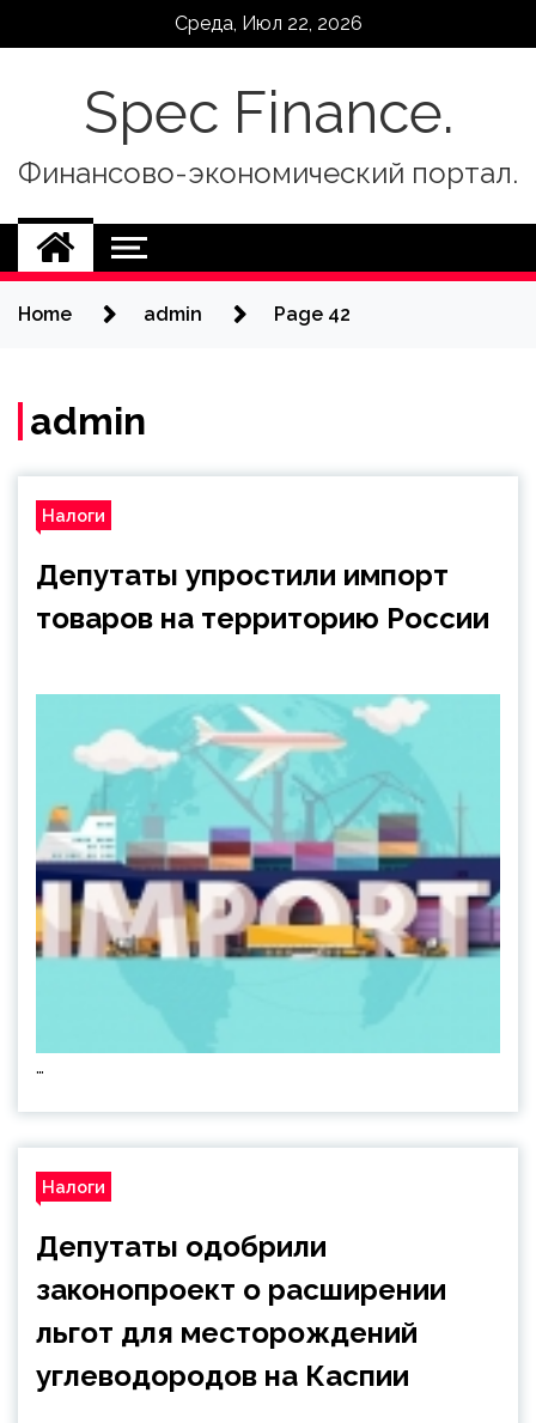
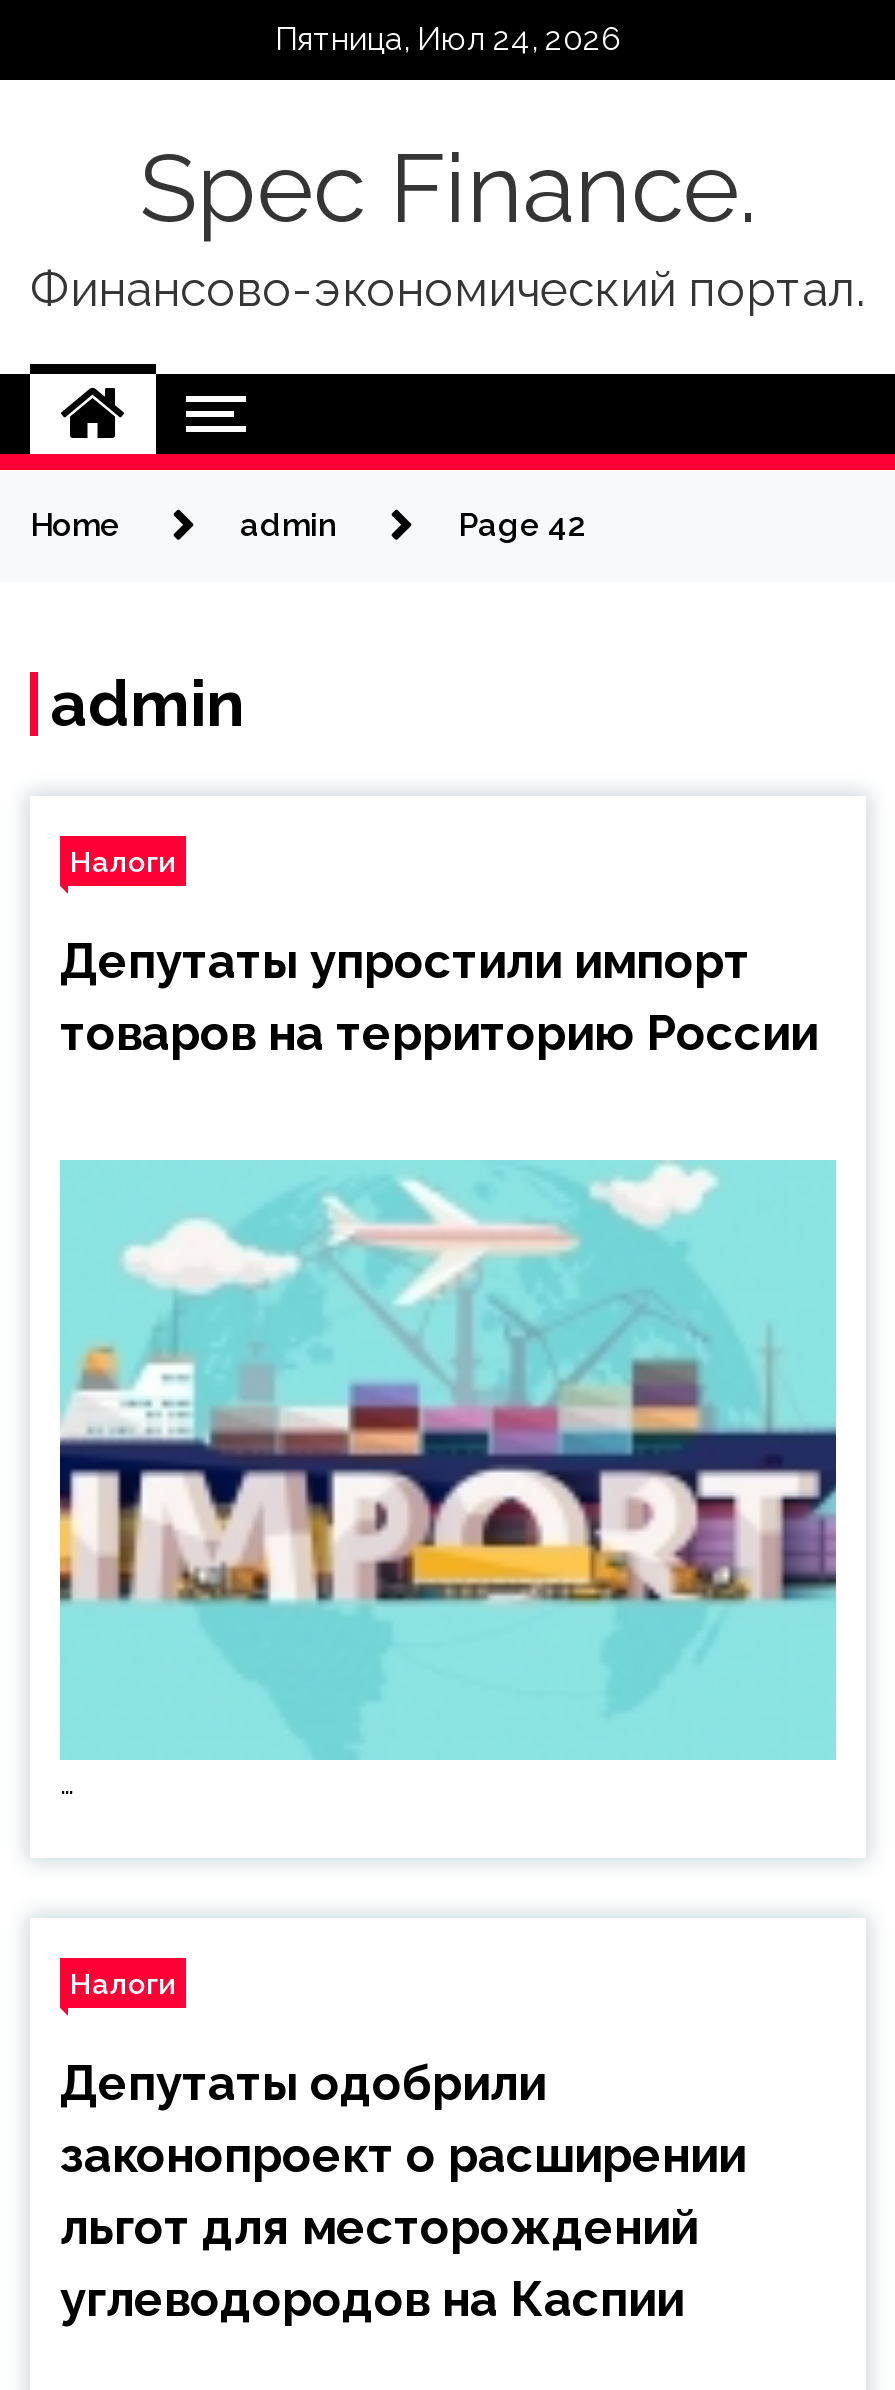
- Среда, Июл 22, 2026
+ Пятница, Июл 24, 2026
